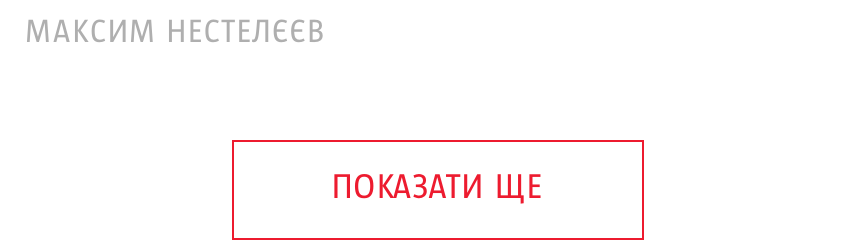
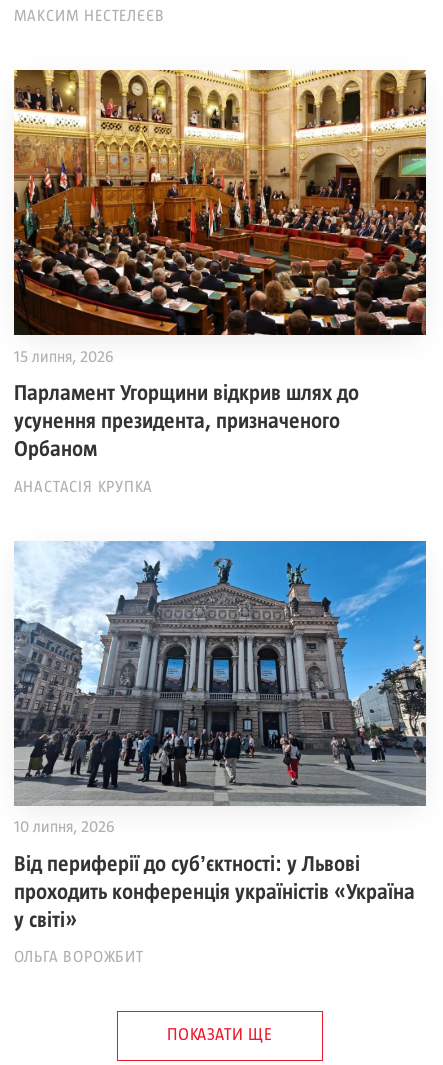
+ [image]
+ 15 липня, 2026
+ Парламент Угорщини відкрив шлях до
+ усунення президента, призначеного
+ Орбаном
+ АНАСТАСІЯ КРУПКА

+ [image]
+ 10 липня, 2026
+ Від периферії до субʼєктності: у Львові
+ проходить конференція україністів «Україна
+ у світі»
+ ОЛЬГА ВОРОЖБИТ
